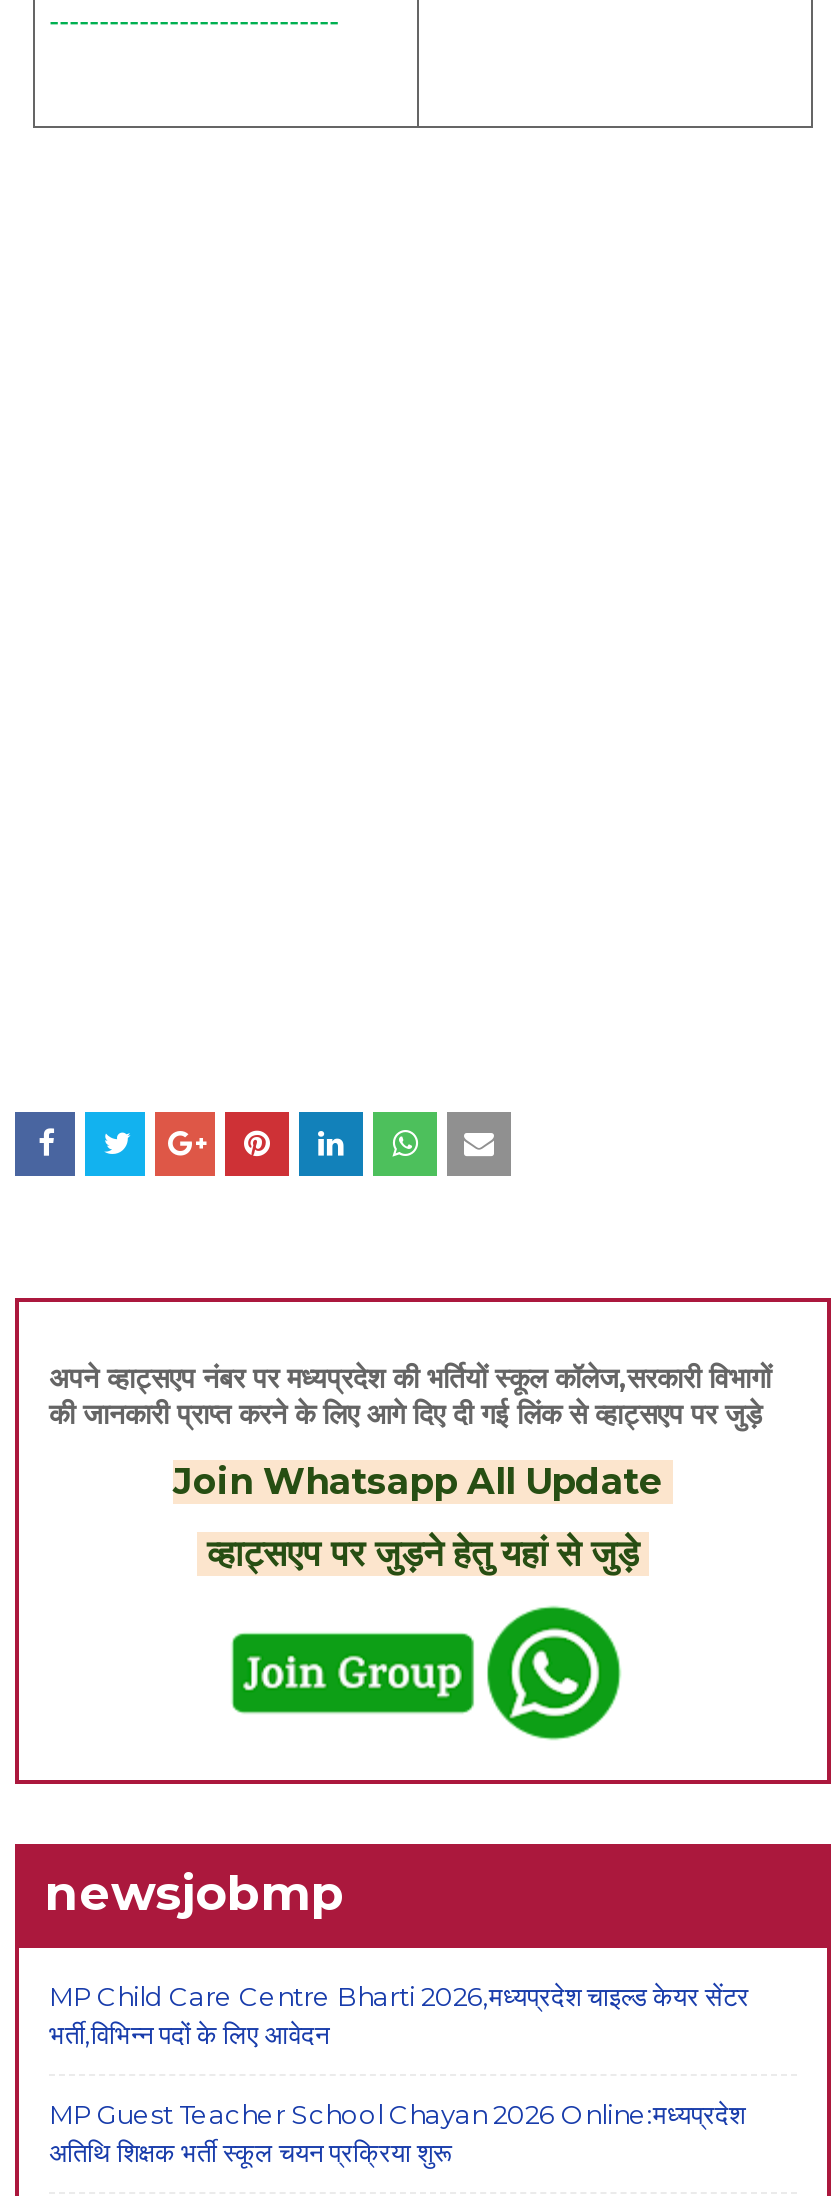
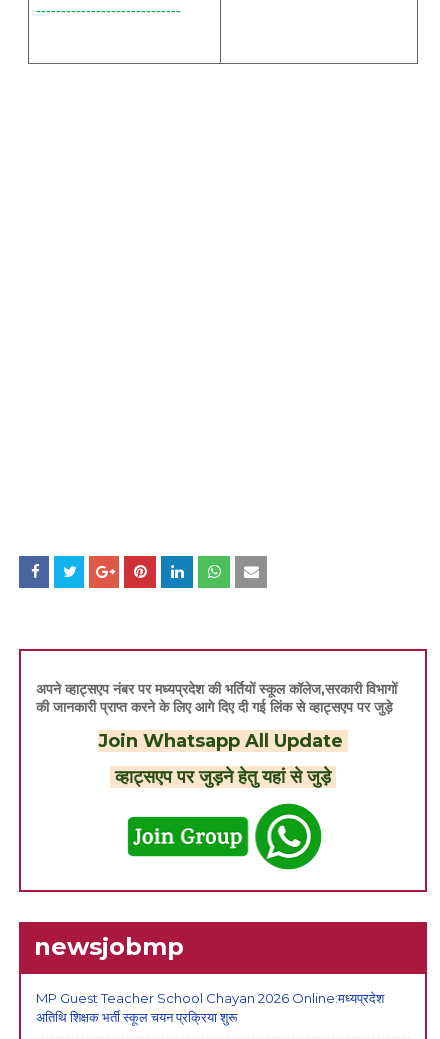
- MP Child Care Centre Bharti 2026,मध्यप्रदेश चाइल्ड केयर सेंटर
- भर्ती,विभिन्न पदों के लिए आवेदन
